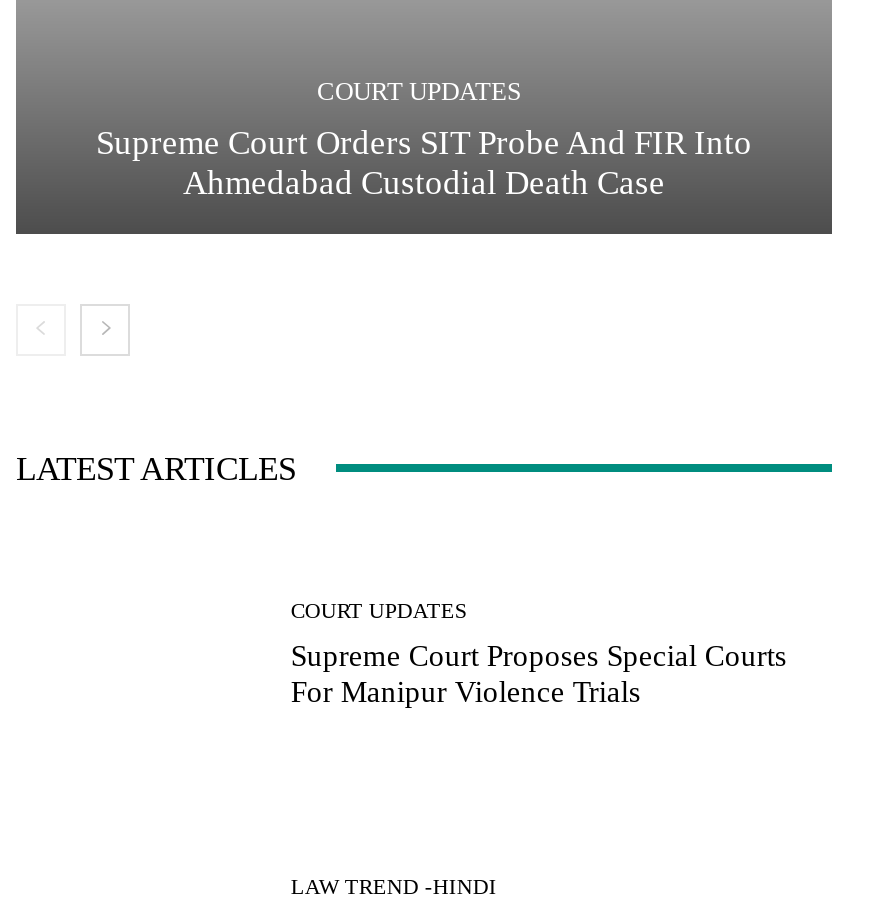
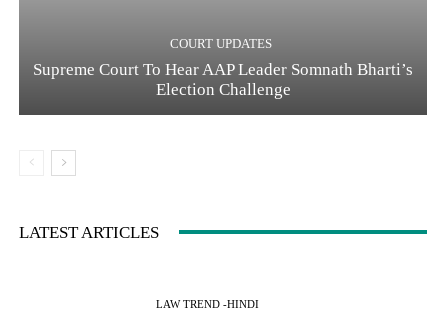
- Supreme Court Orders SIT Probe And FIR Into
- Ahmedabad Custodial Death Case
+ Supreme Court To Hear AAP Leader Somnath Bharti’s
+ Election Challenge

- COURT UPDATES
- Supreme Court Proposes Special Courts
- For Manipur Violence Trials
